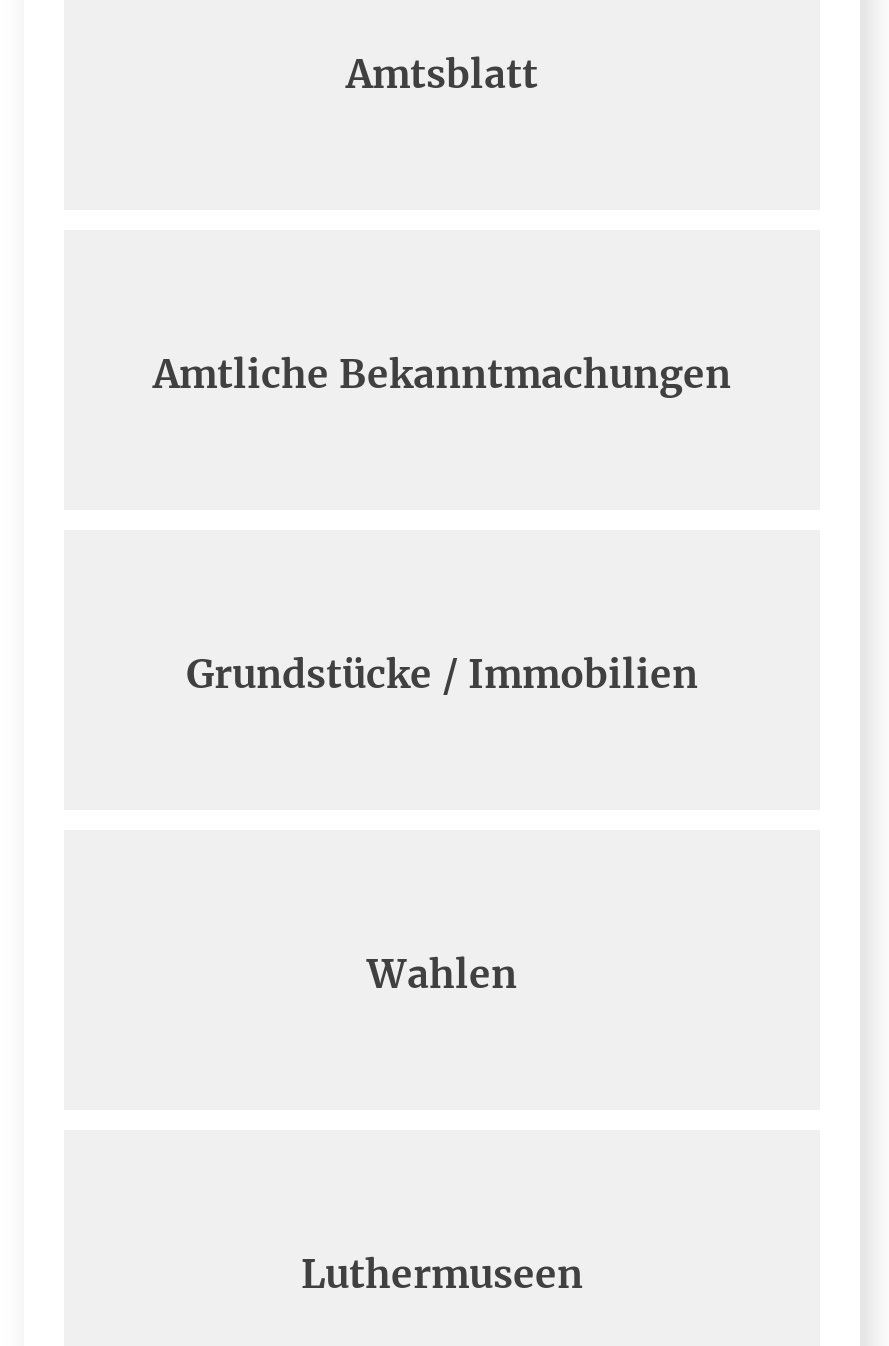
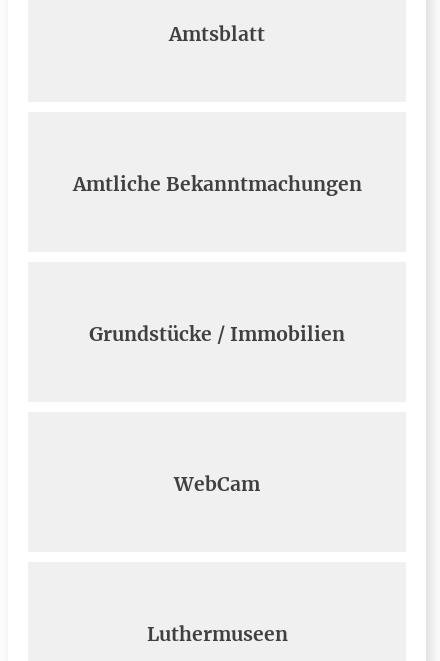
- Wahlen
+ WebCam
